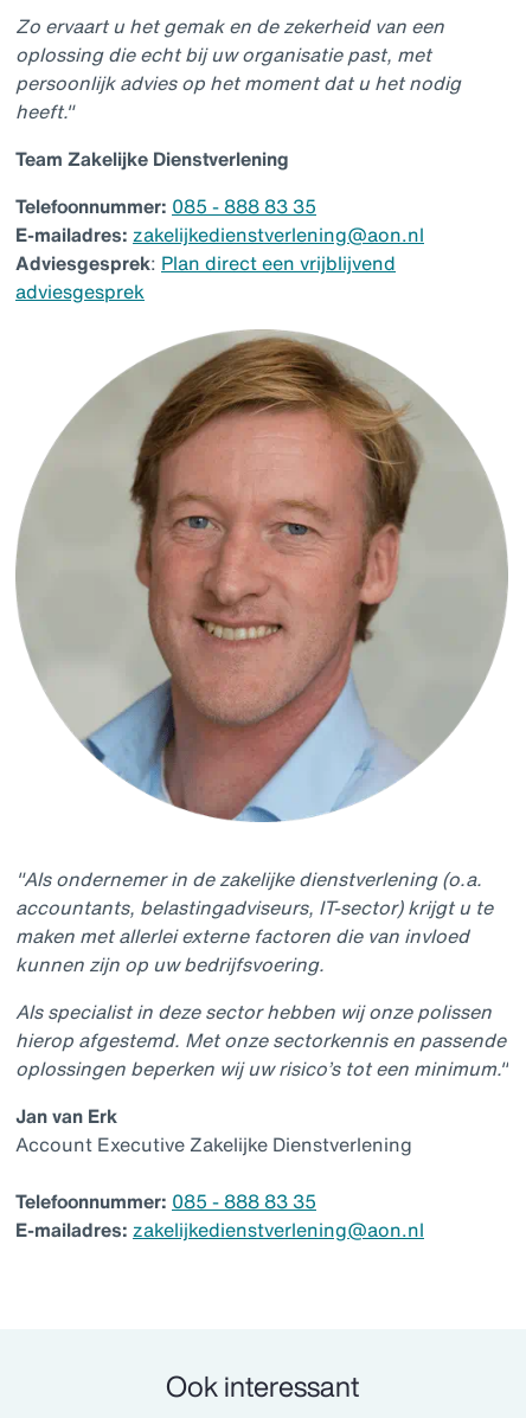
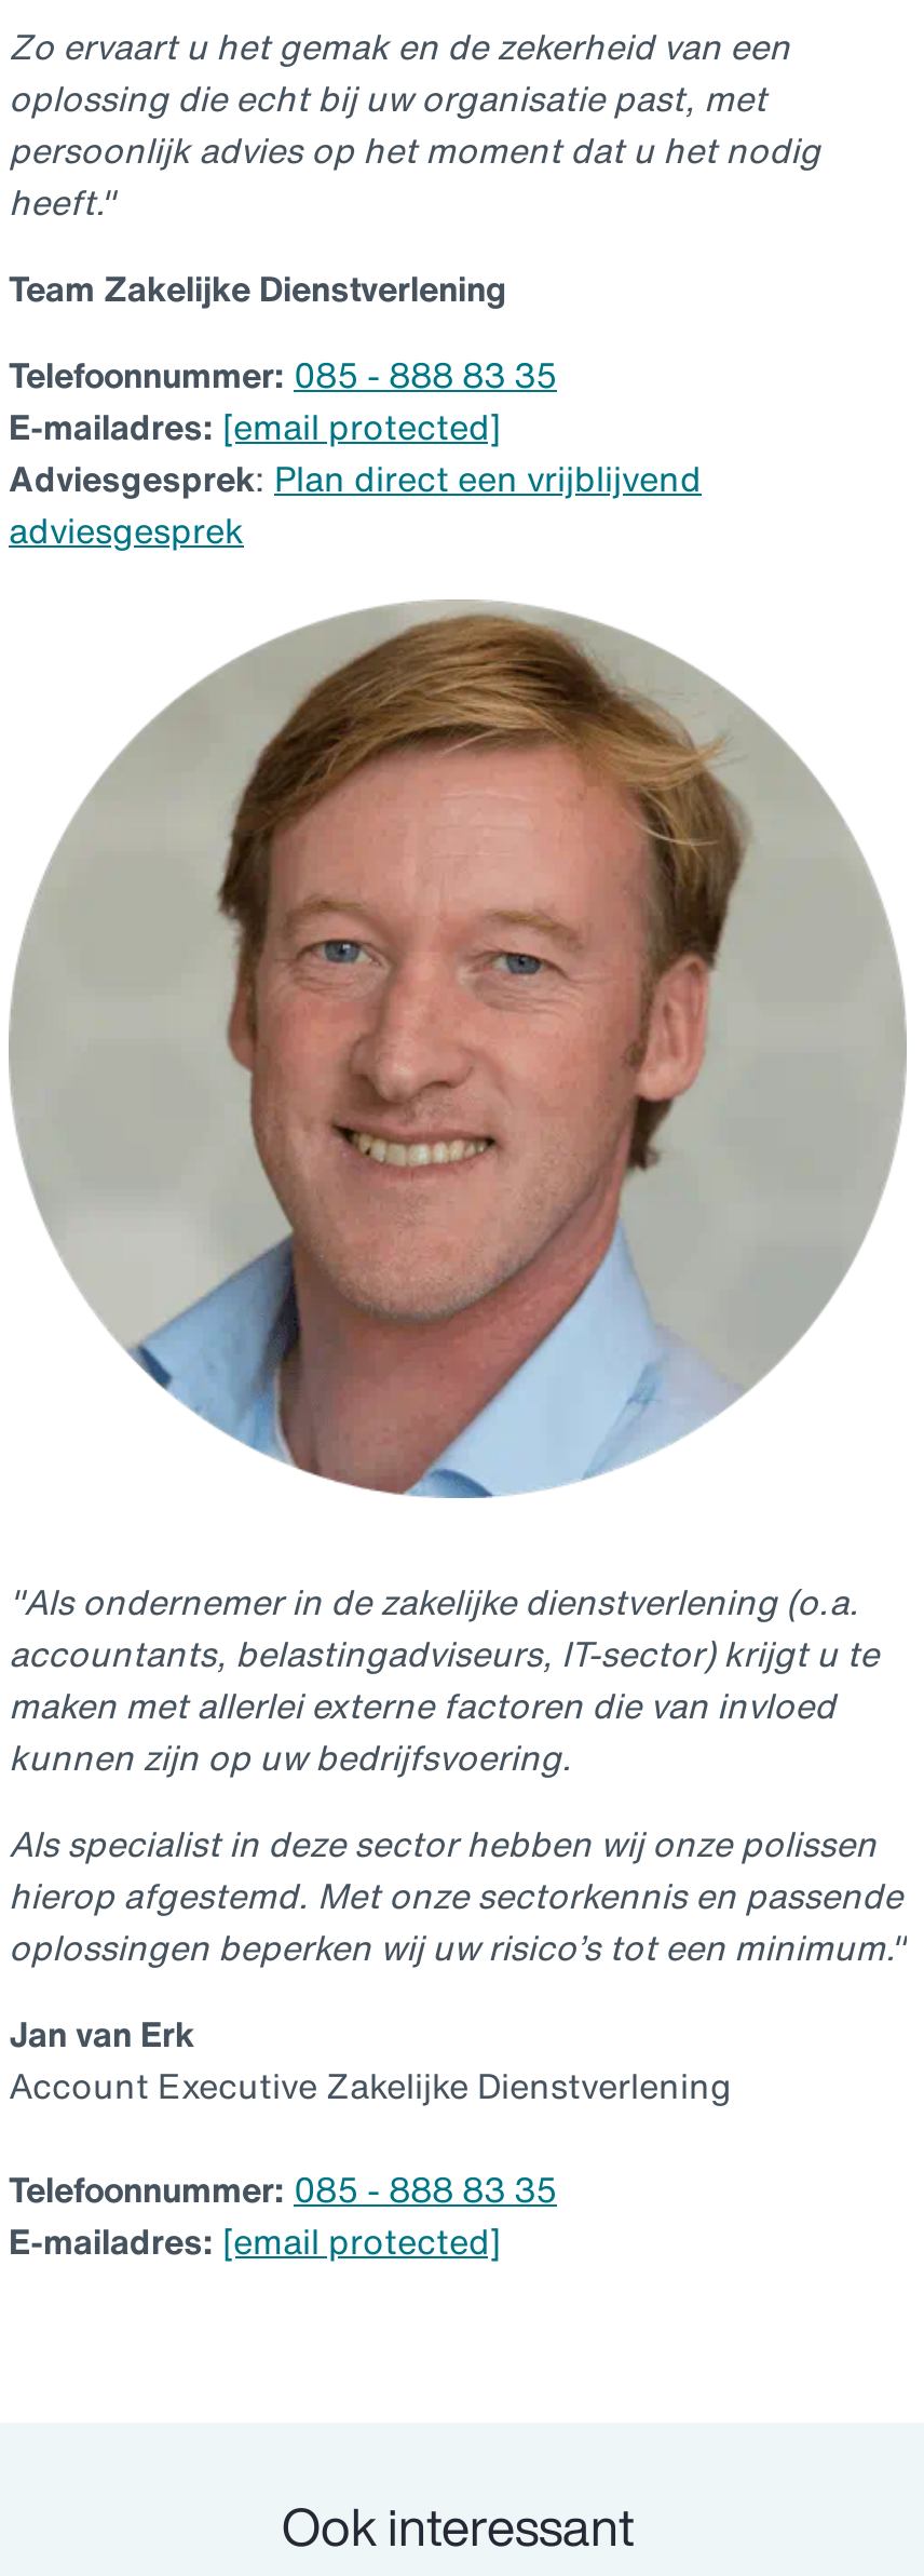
- E-mailadres: zakelijkedienstverlening@aon.nl
+ E-mailadres: [email protected]

- E-mailadres: zakelijkedienstverlening@aon.nl
+ E-mailadres: [email protected]
